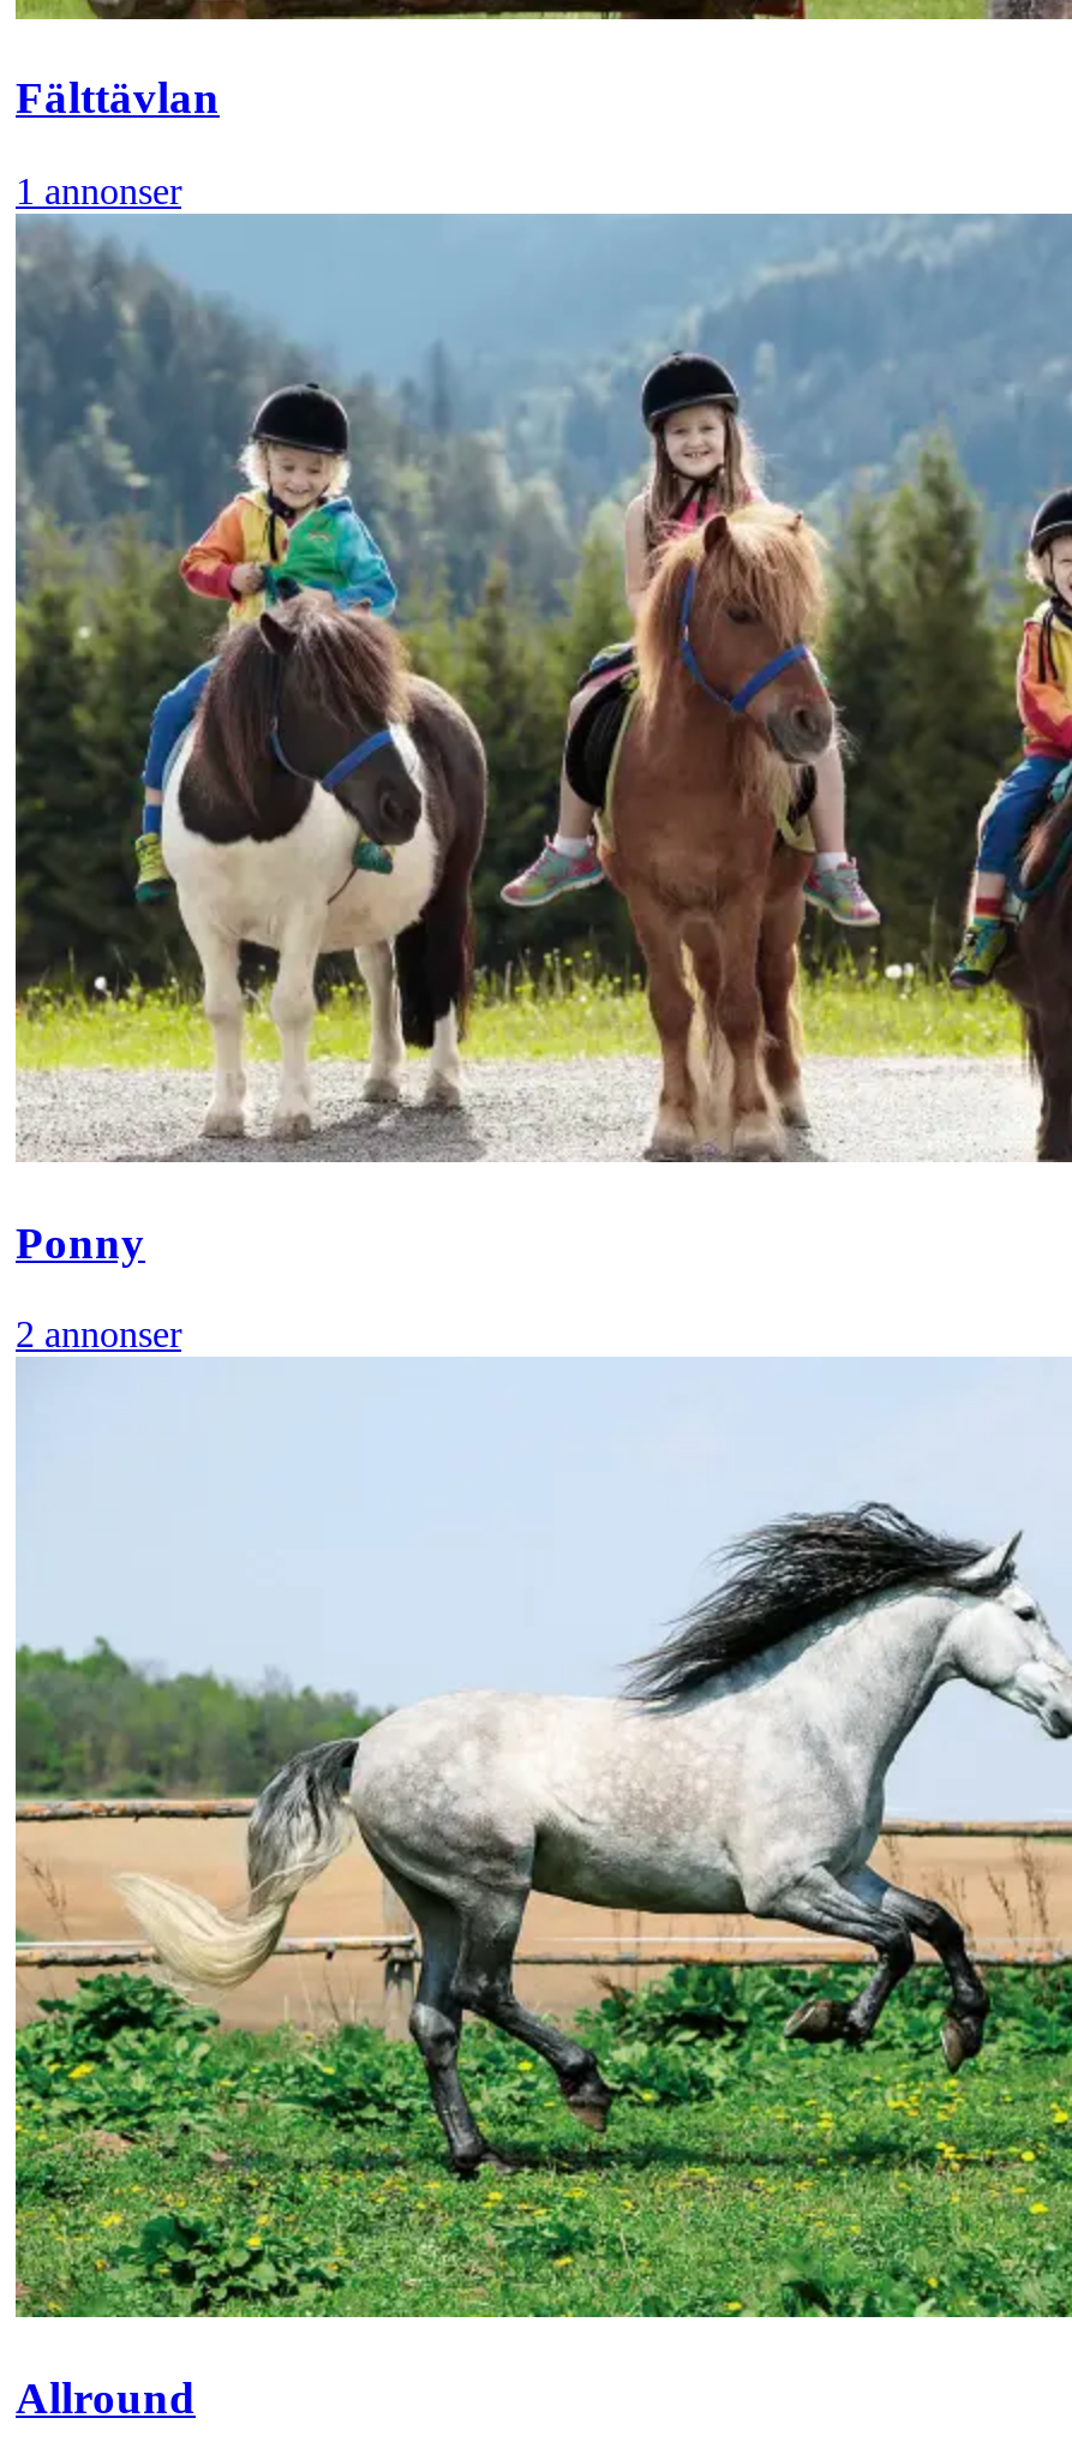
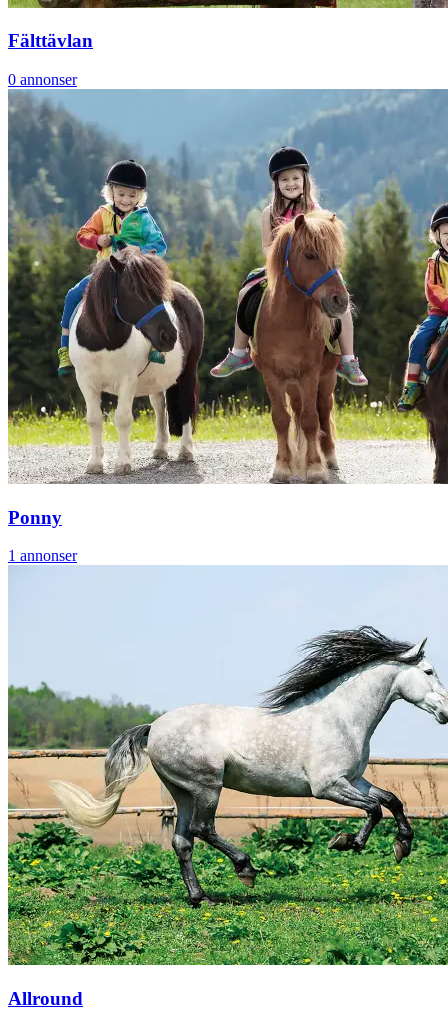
- 1 annonser
+ 0 annonser

- 2 annonser
+ 1 annonser
